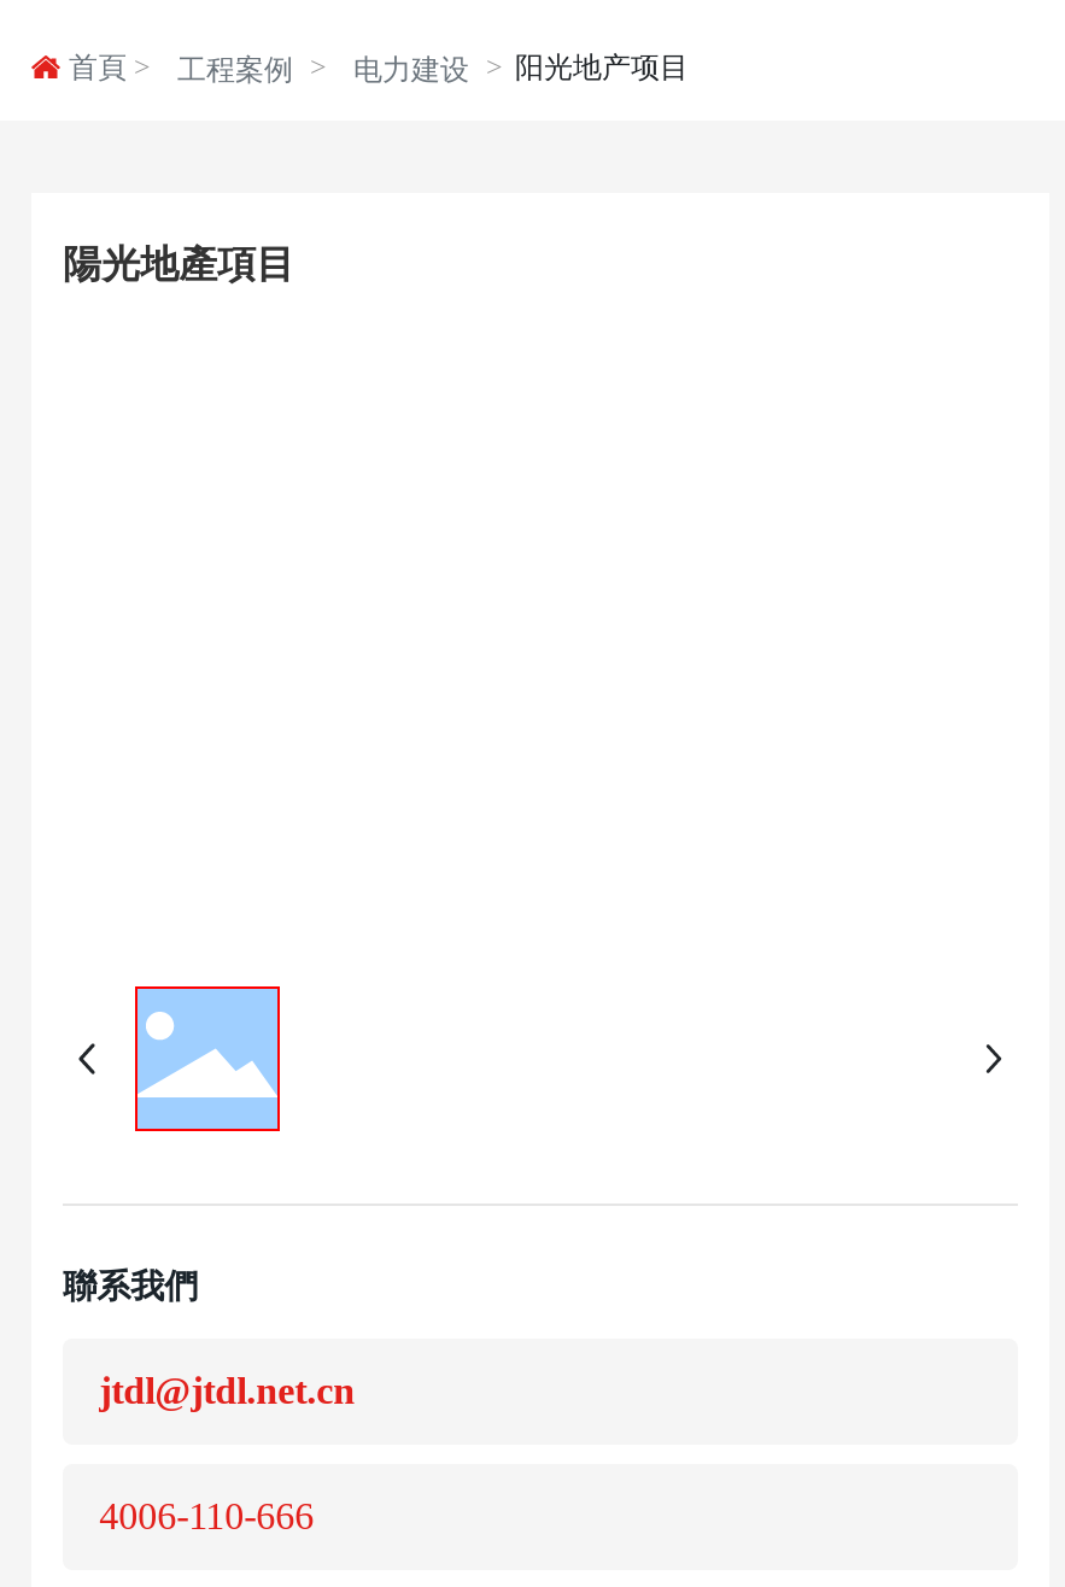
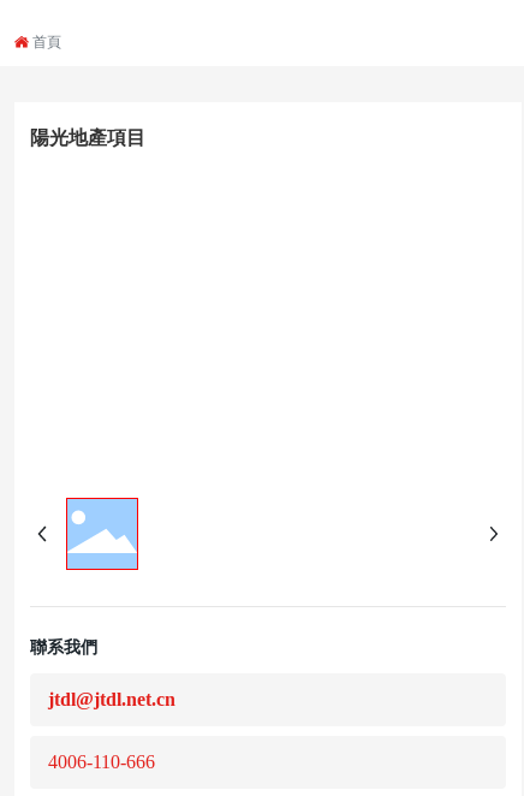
- 工程案例
- 电力建设
- 阳光地产项目
